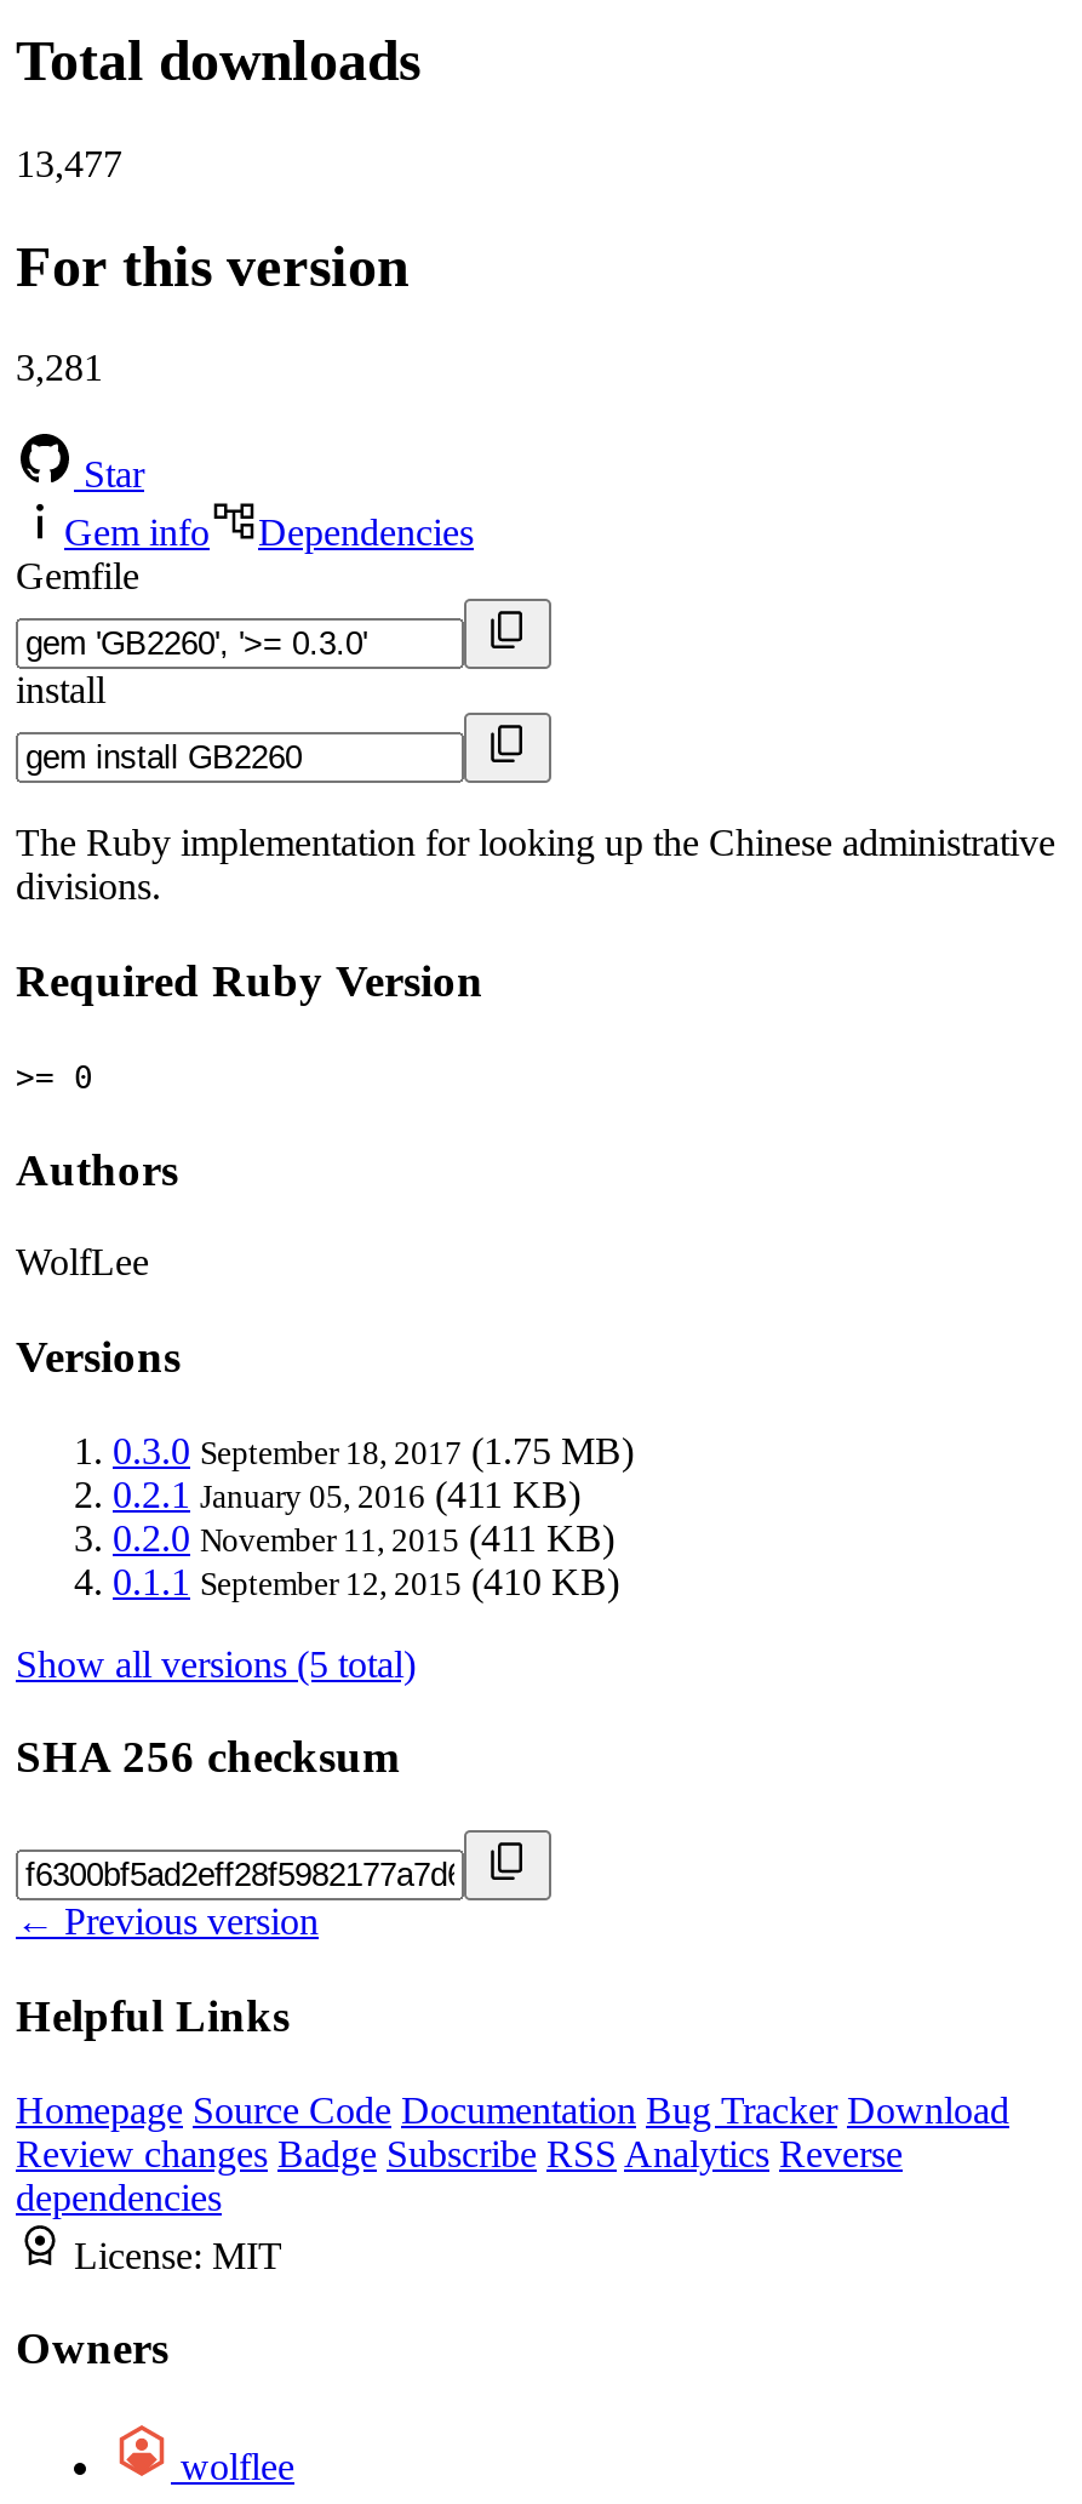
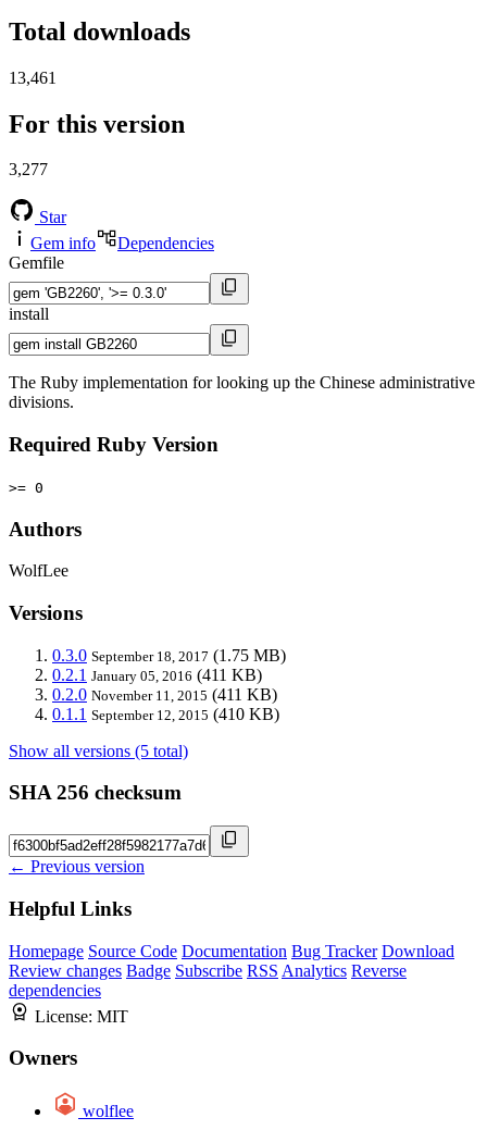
- 13,477
+ 13,461

- 3,281
+ 3,277
